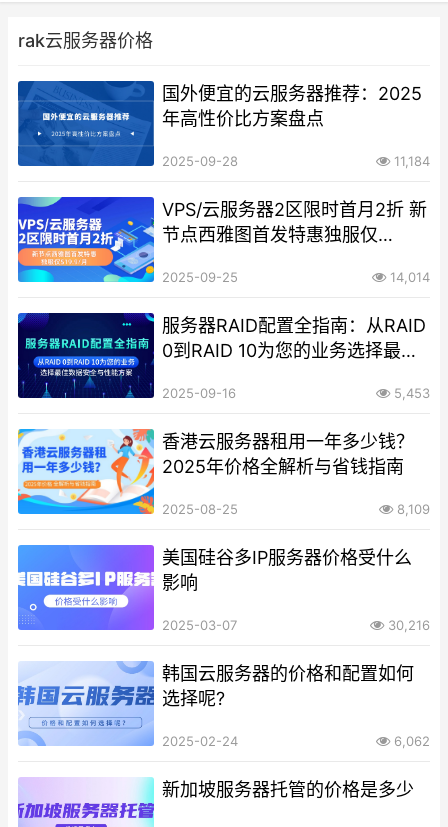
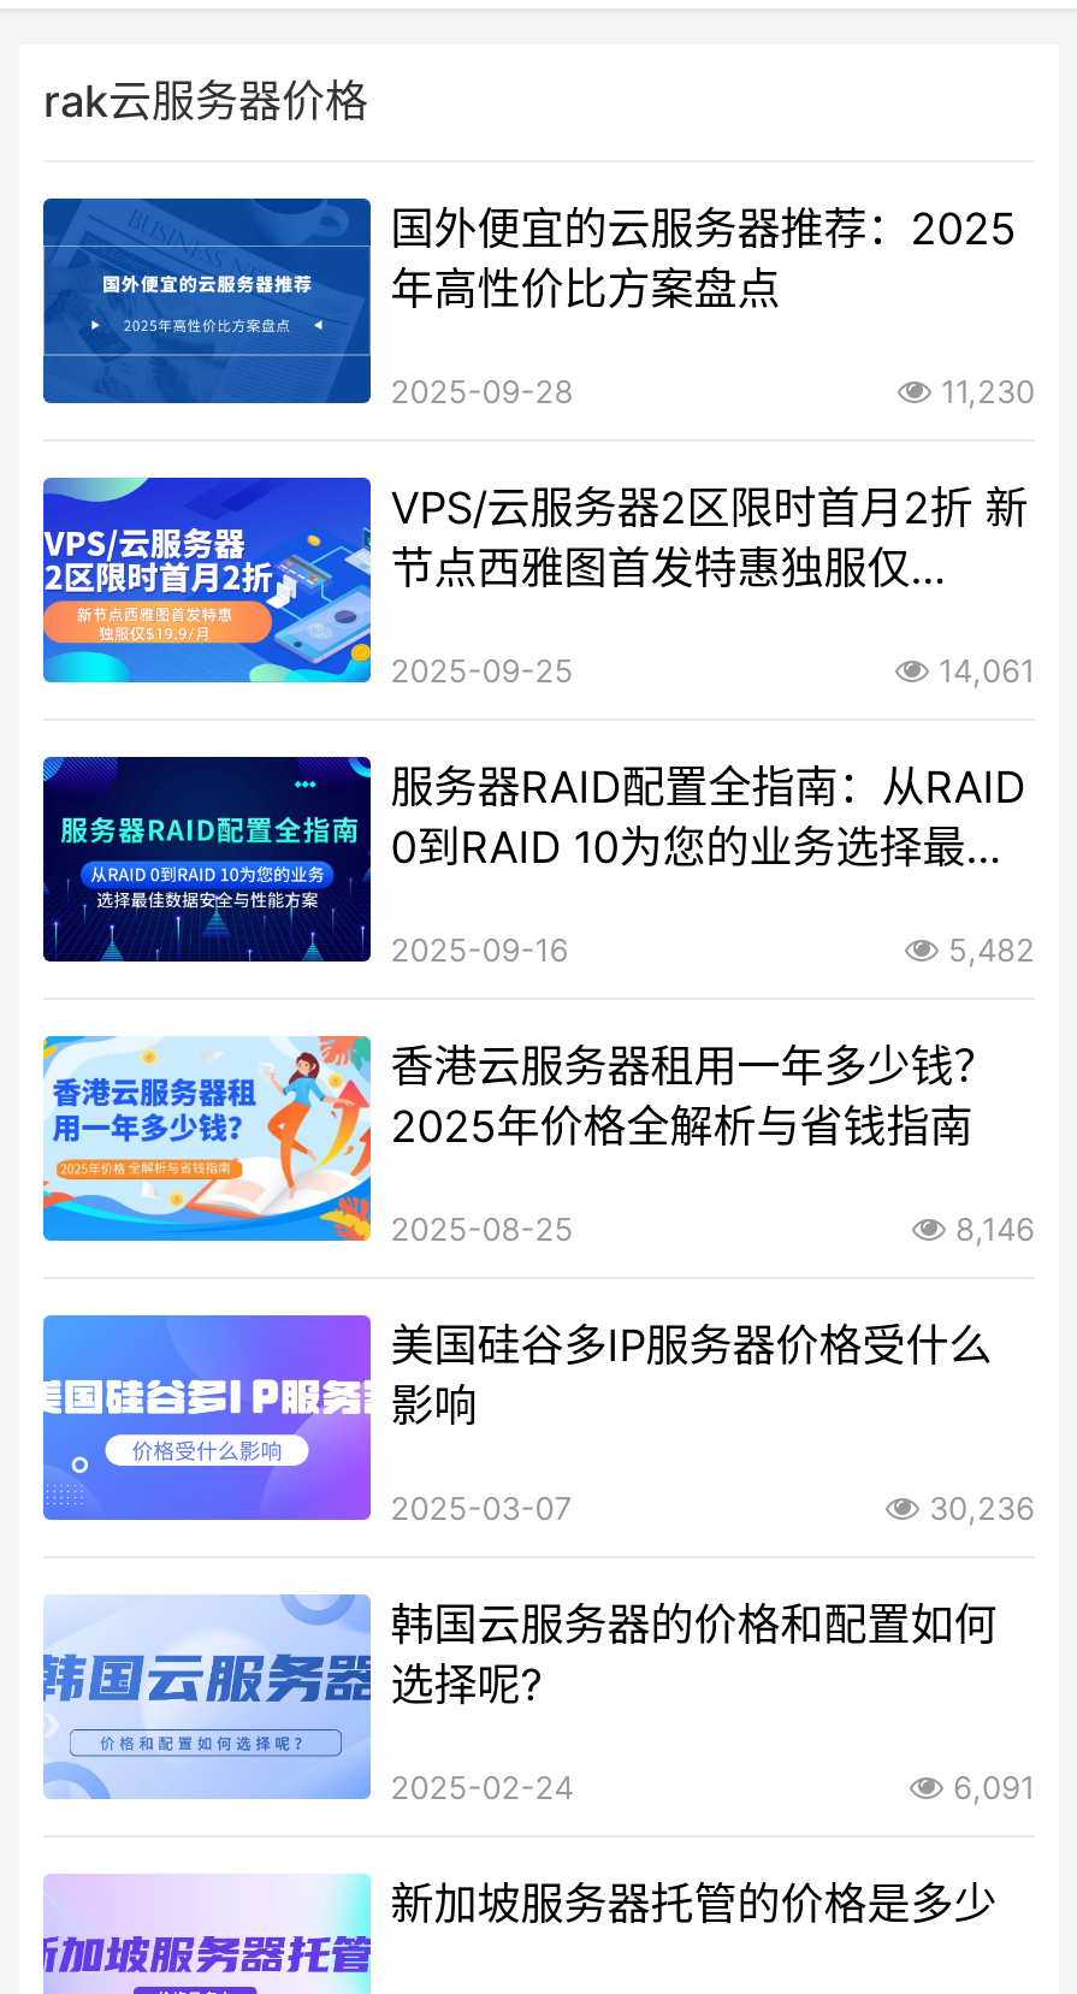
- 11,184
+ 11,230

- 14,014
+ 14,061

- 5,453
+ 5,482

- 8,109
+ 8,146

- 30,216
+ 30,236

- 6,062
+ 6,091
